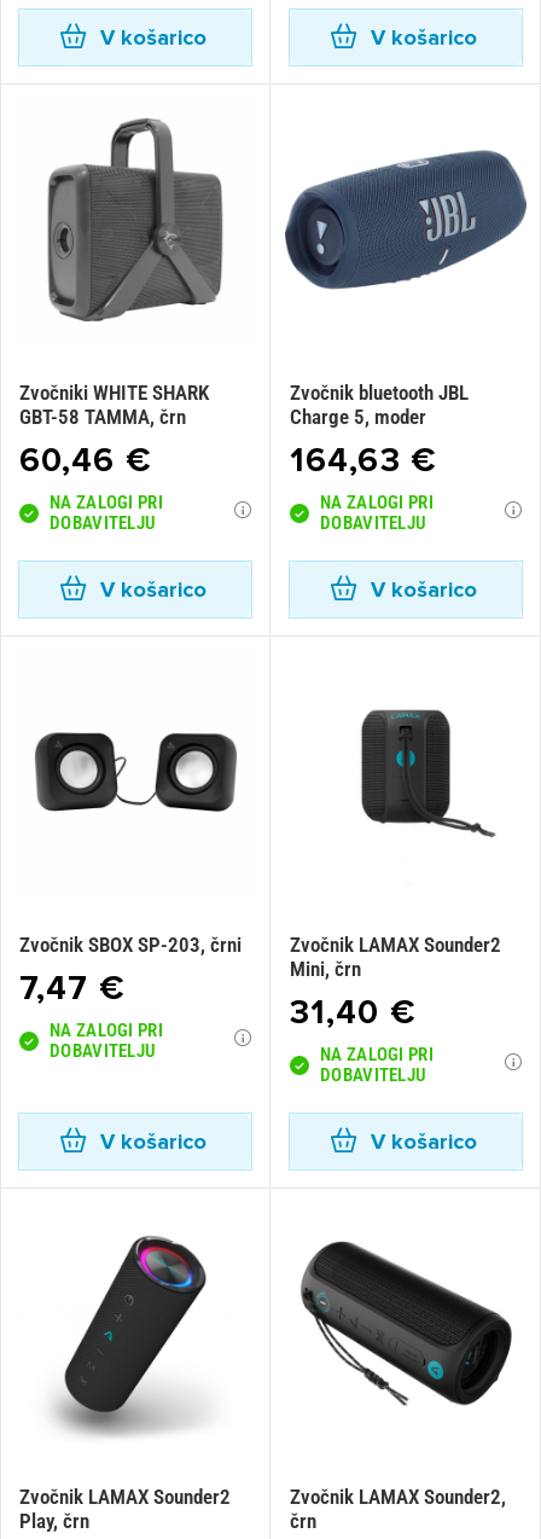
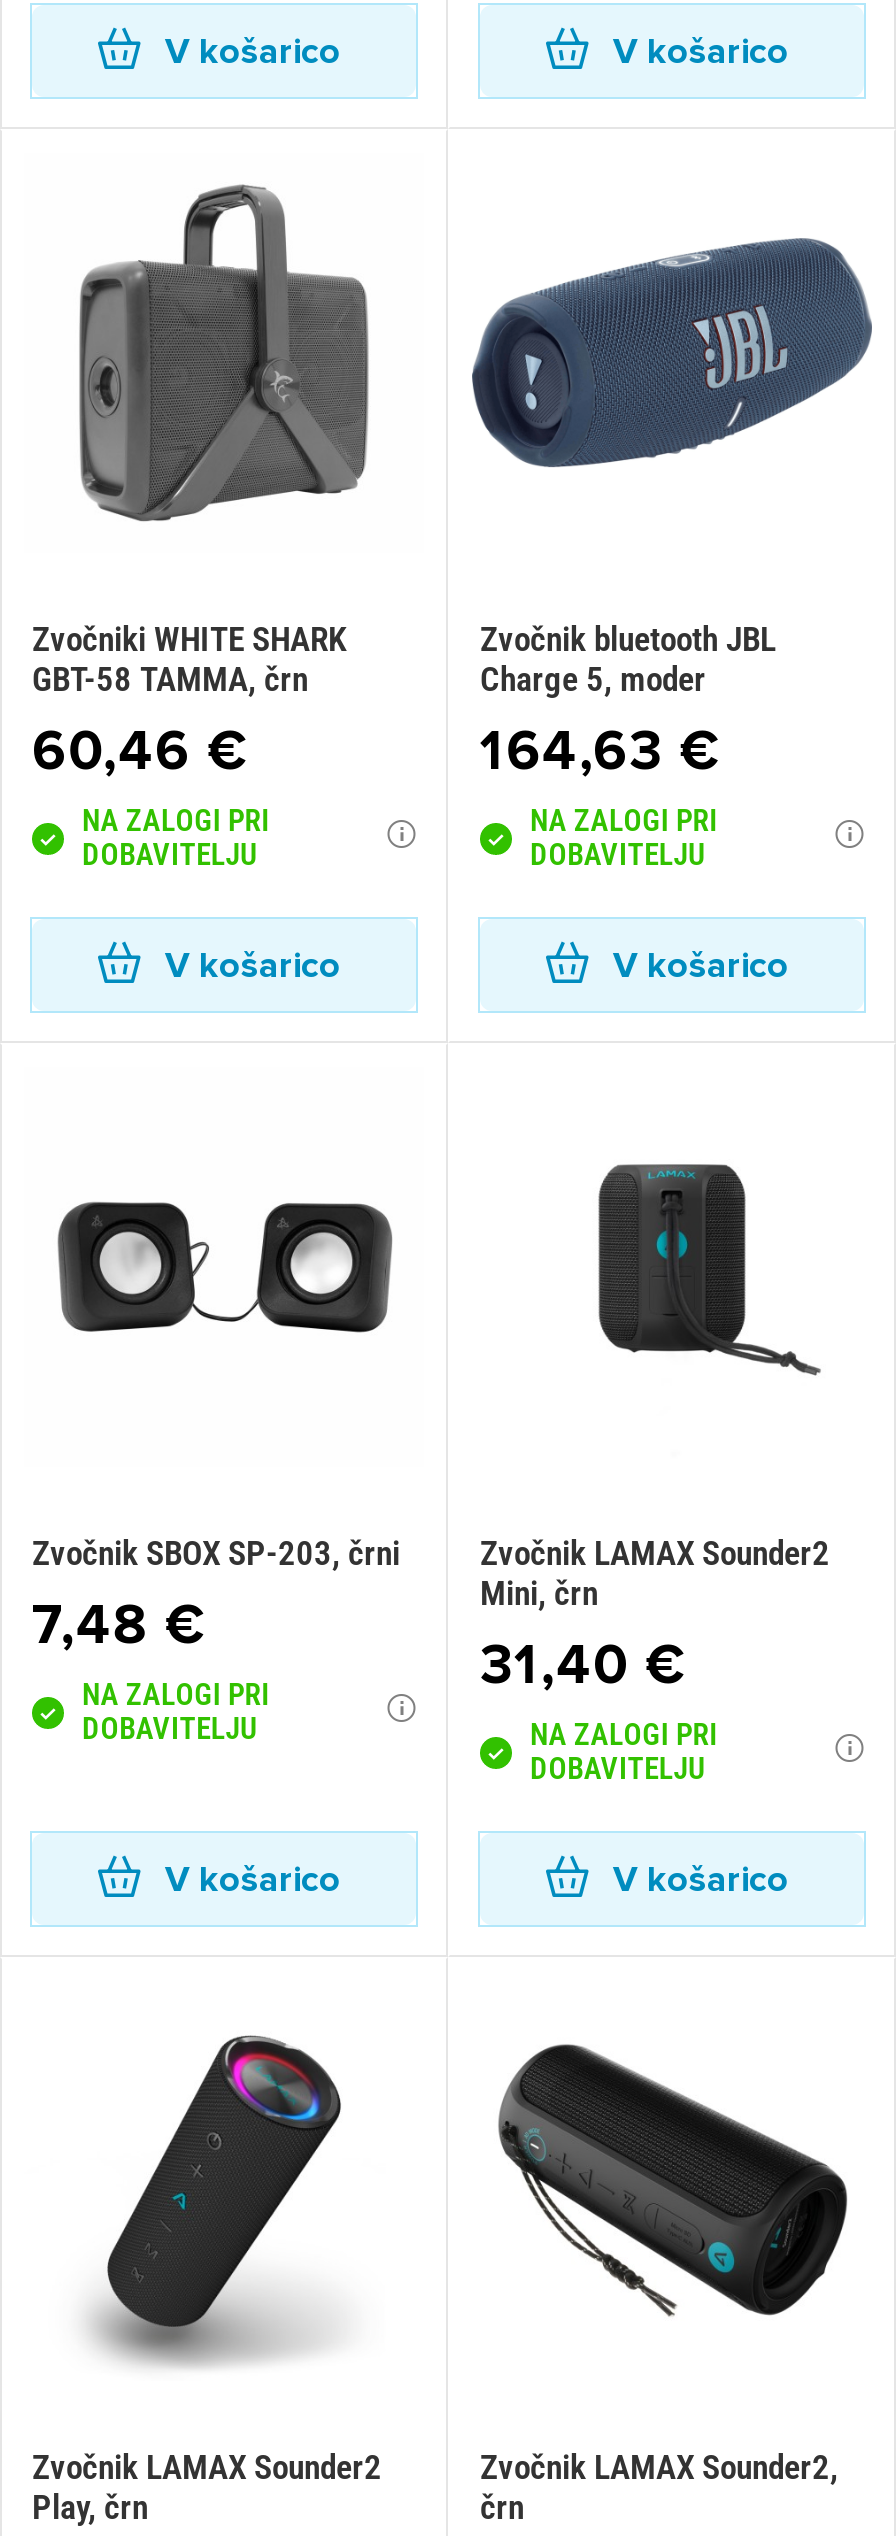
- 7,47 €
+ 7,48 €
